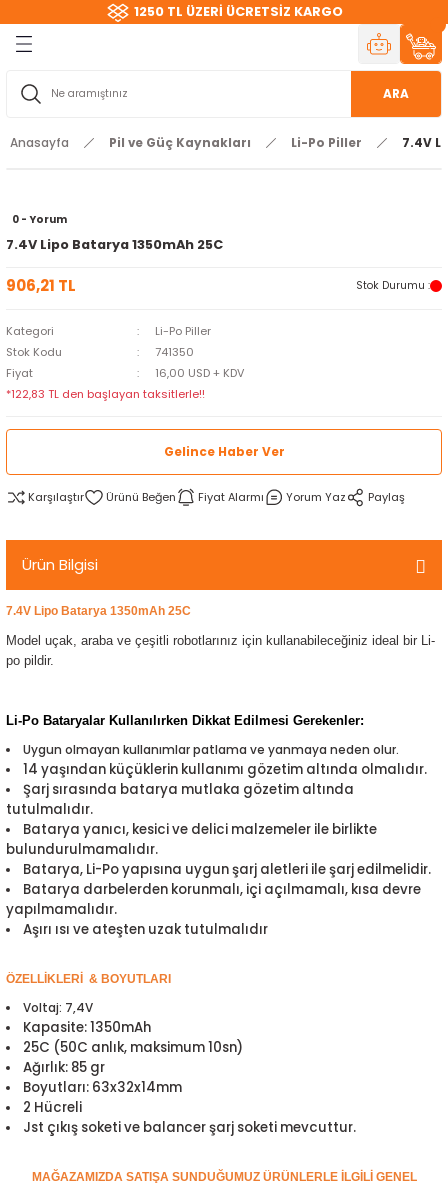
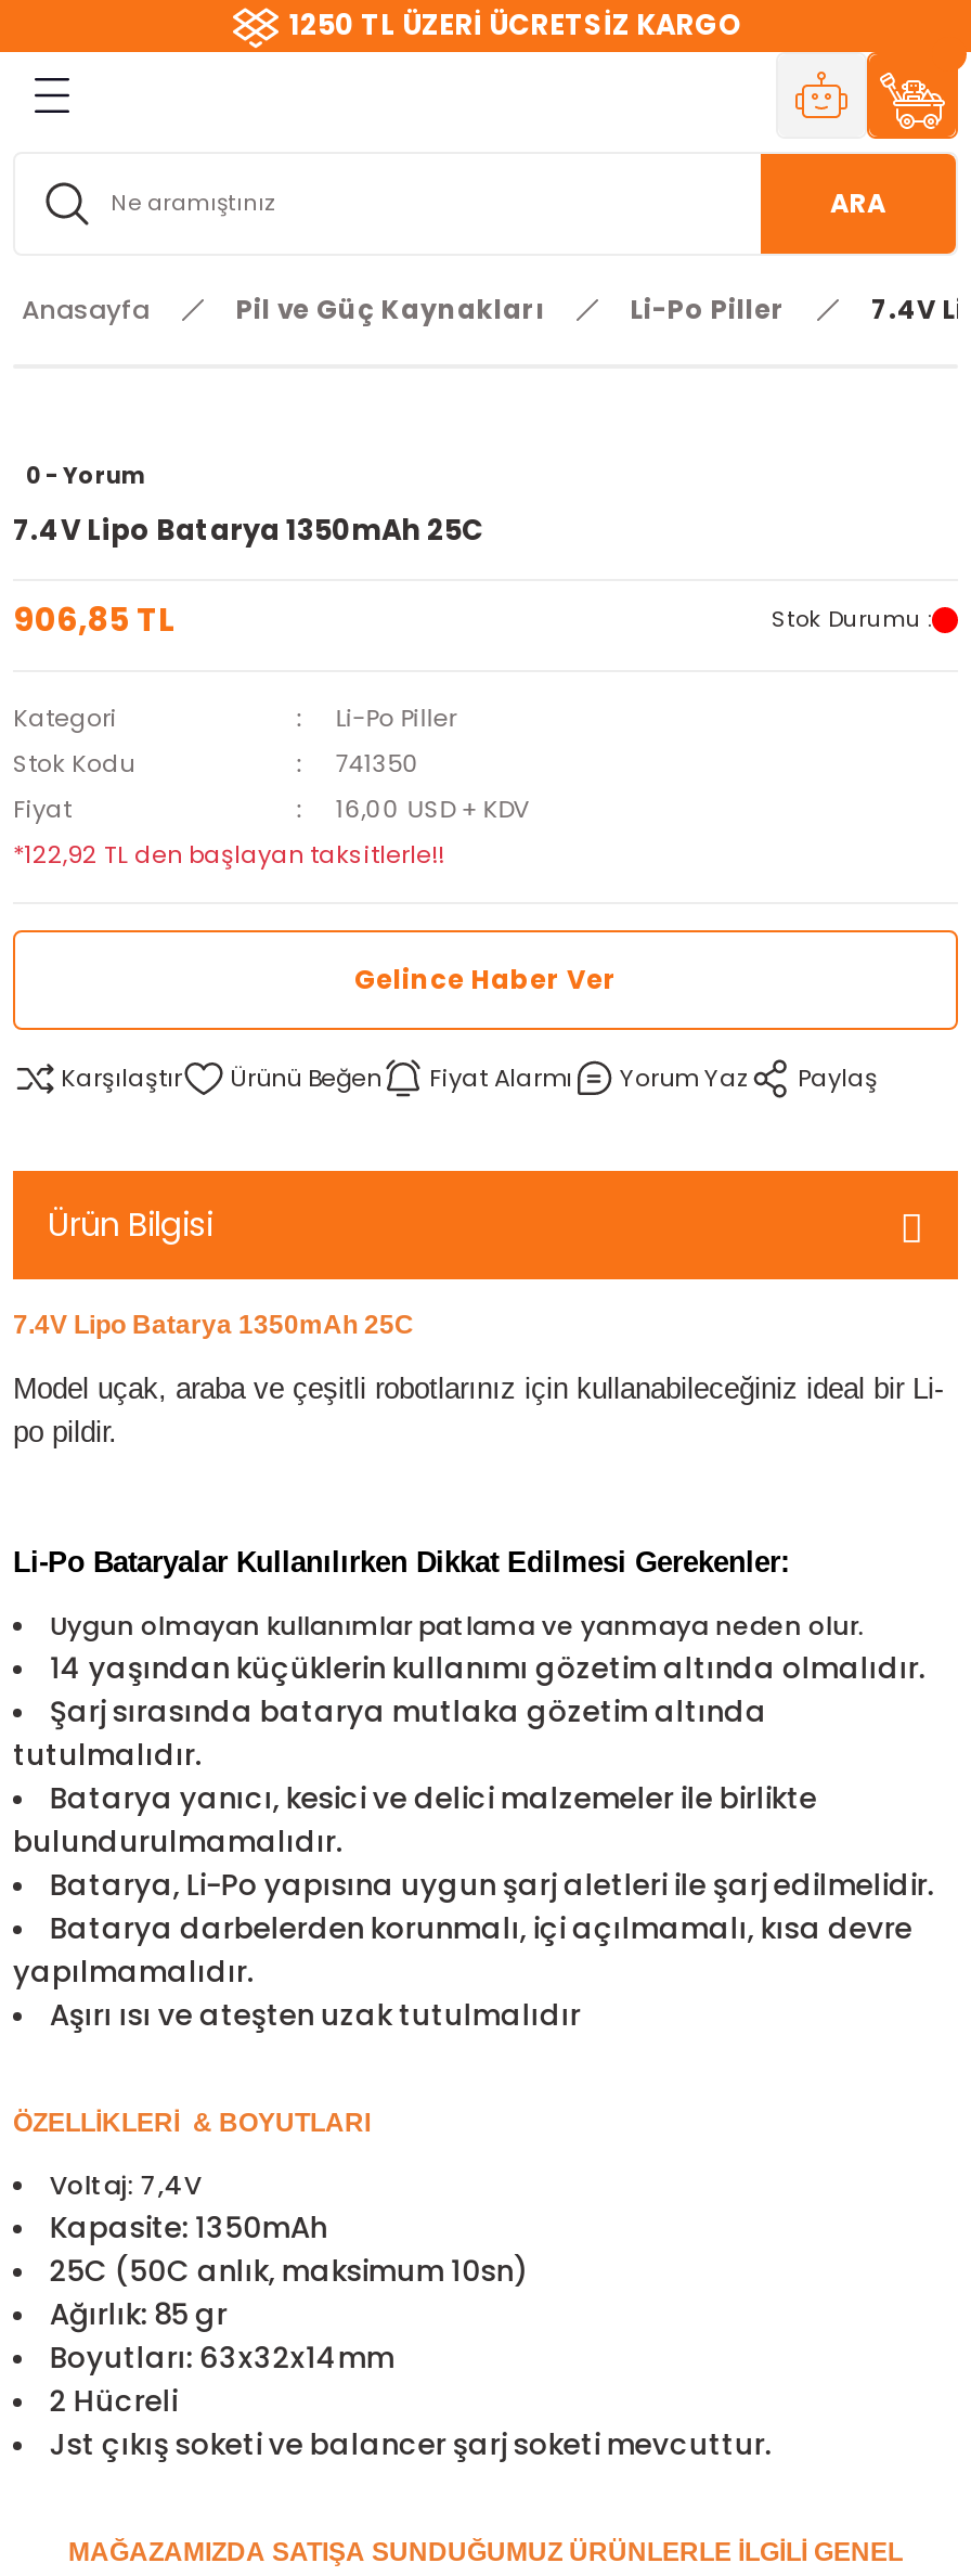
- 906,21 TL
+ 906,85 TL

- *122,83 TL den başlayan taksitlerle!!
+ *122,92 TL den başlayan taksitlerle!!
